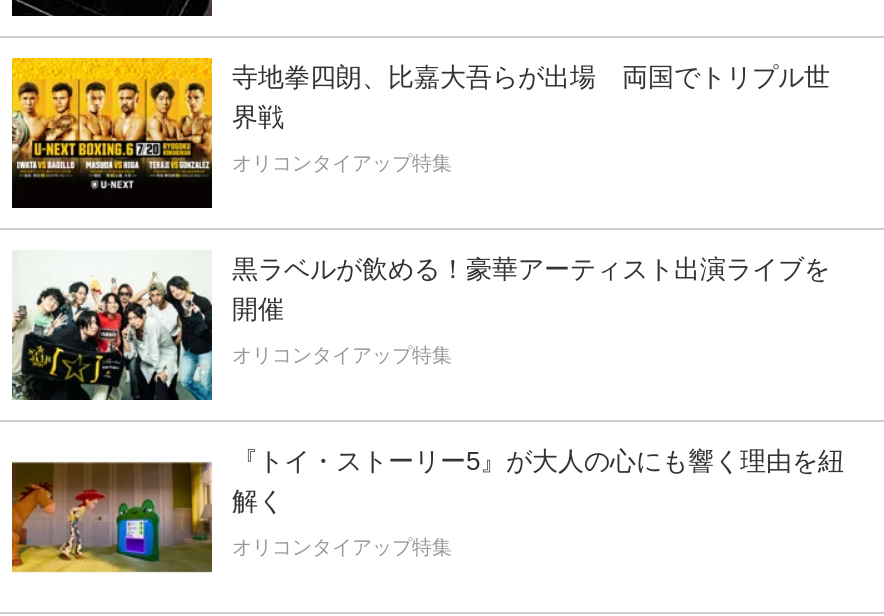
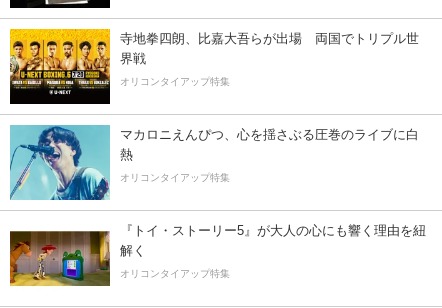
- [image]
- 黒ラベルが飲める！豪華アーティスト出演ライブを
- 開催
+ [image]
+ マカロニえんぴつ、心を揺さぶる圧巻のライブに白
+ 熱
